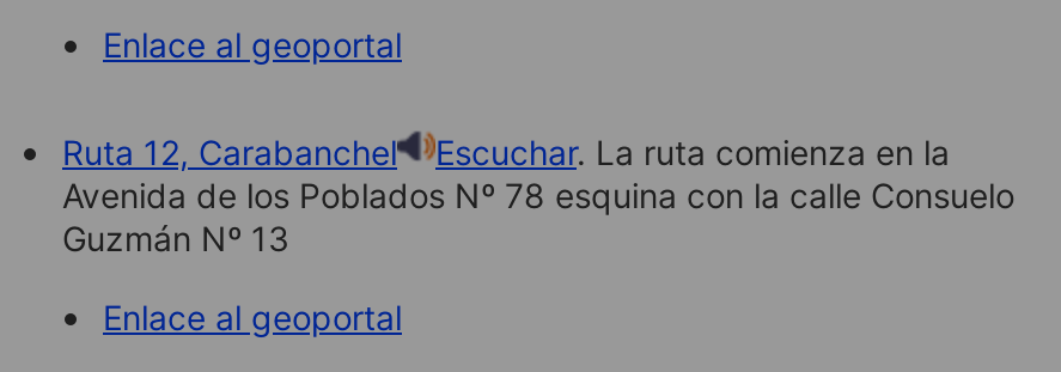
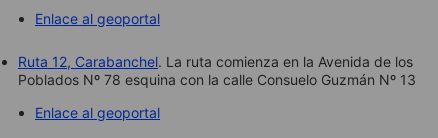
- Ruta 12, Carabanchel
- Escuchar. La ruta comienza en la
- Avenida de los Poblados Nº 78 esquina con la calle Consuelo
- Guzmán Nº 13
+ Ruta 12, Carabanchel. La ruta comienza en la Avenida de los
+ Poblados Nº 78 esquina con la calle Consuelo Guzmán Nº 13
